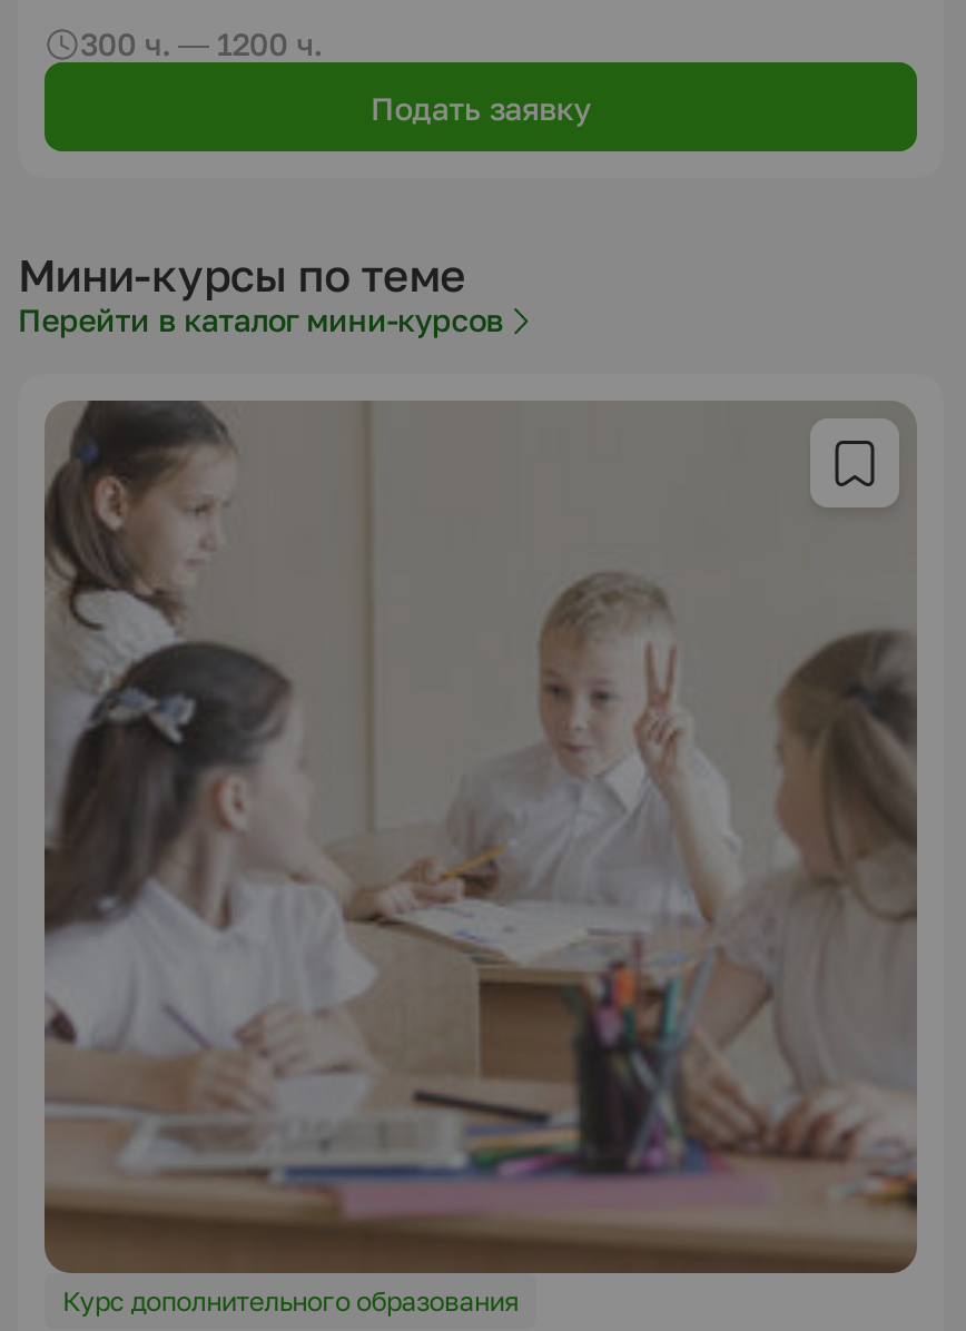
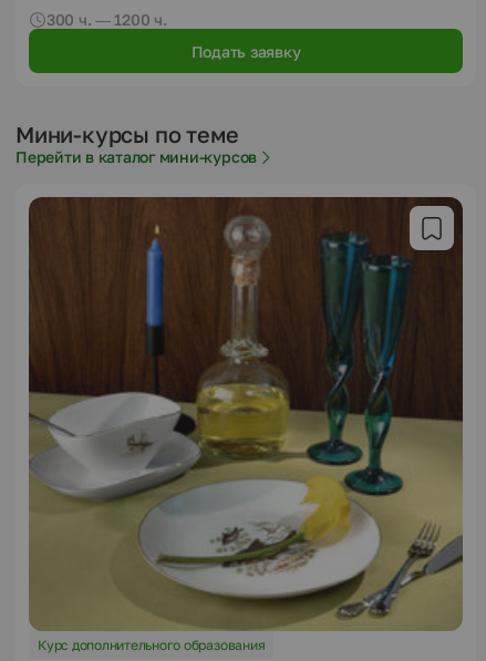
- [image]
+ [image]
